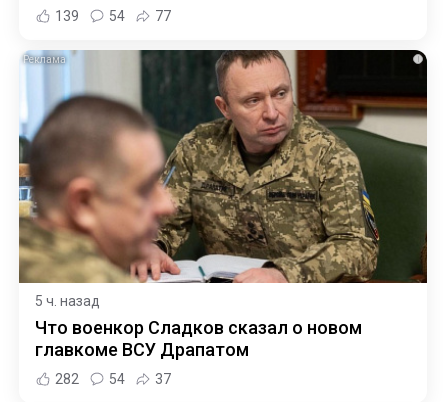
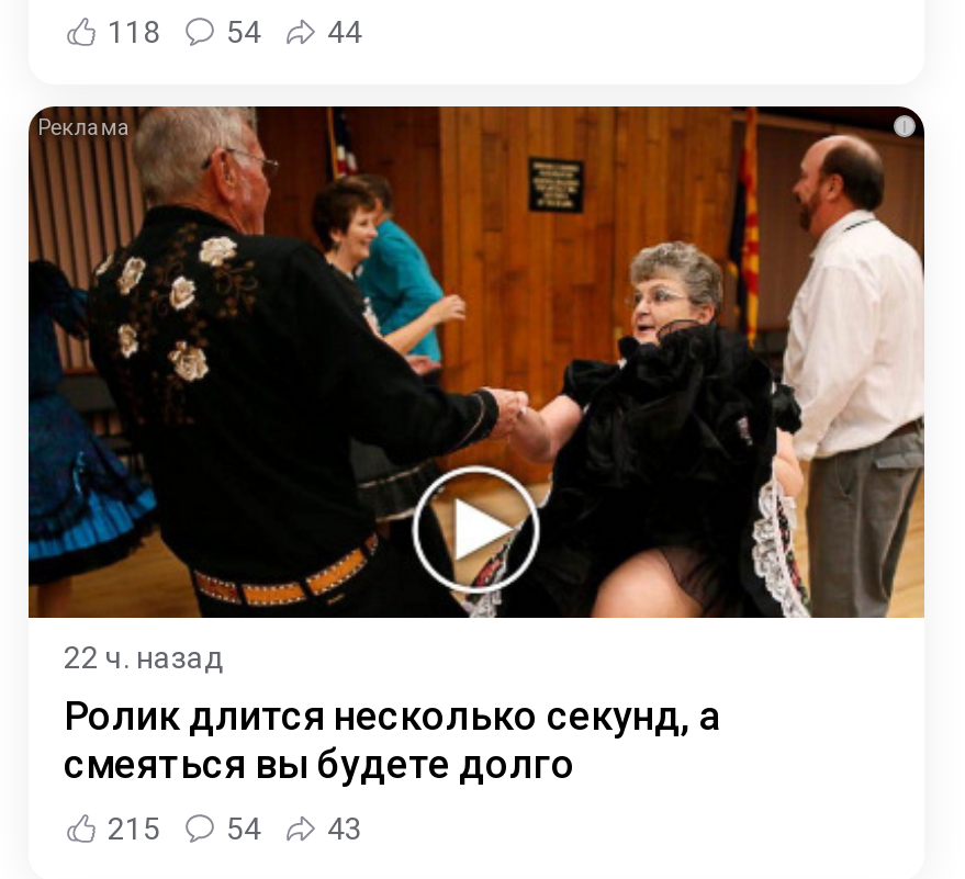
- 139
+ 118

- 77
+ 44

- [image]
- 5 ч. назад
- Что военкор Сладков сказал о новом
- главкоме ВСУ Драпатом
+ [image]
+ 22 ч. назад
+ Ролик длится несколько секунд, а
+ смеяться вы будете долго

- 282
+ 215

- 37
+ 43
